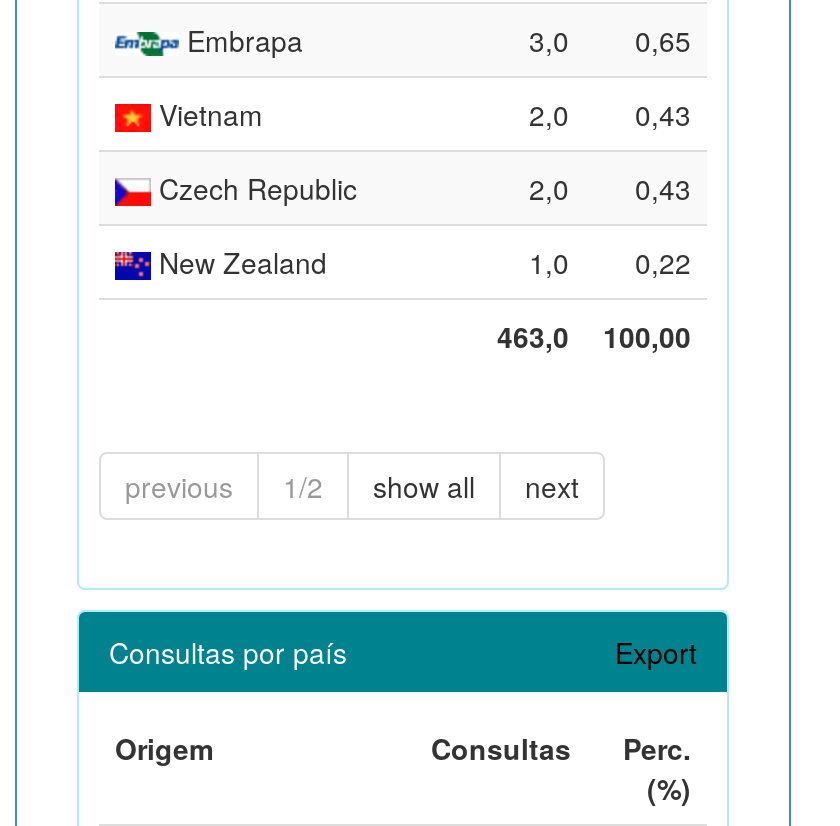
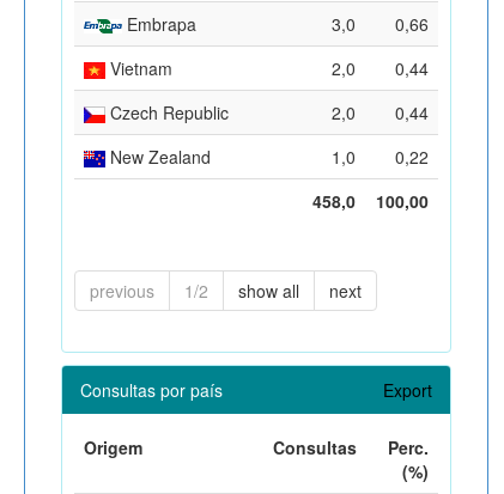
- 3,0 0,65
+ 3,0 0,66

- 2,0 0,43
+ 2,0 0,44

- 2,0 0,43
+ 2,0 0,44

- 463,0 100,00
+ 458,0 100,00
